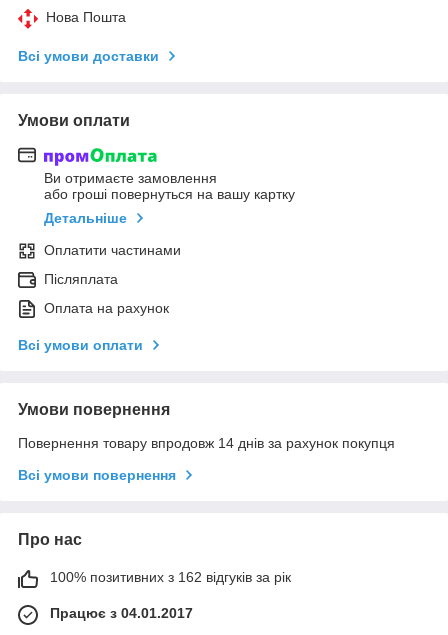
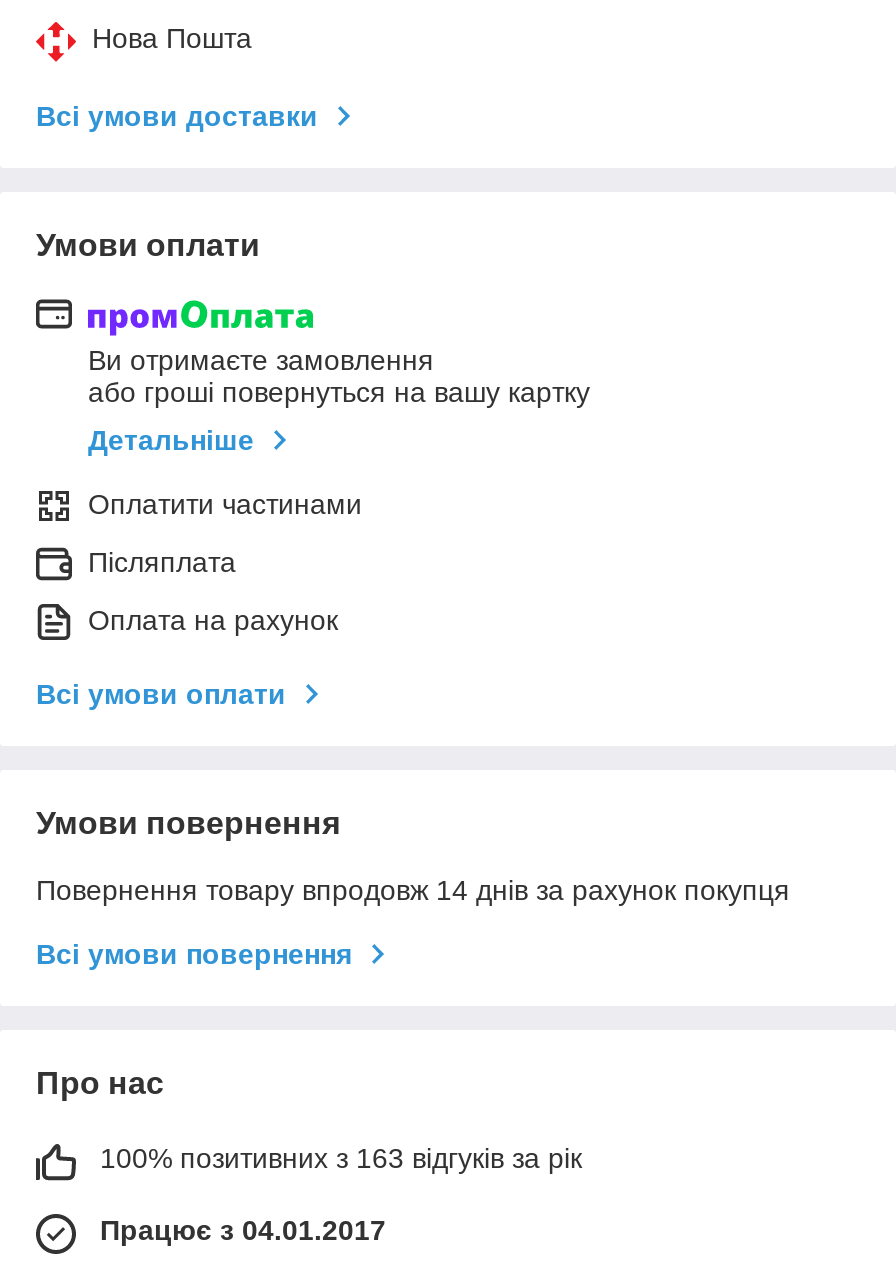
- 100% позитивних з 162 відгуків за рік
+ 100% позитивних з 163 відгуків за рік
